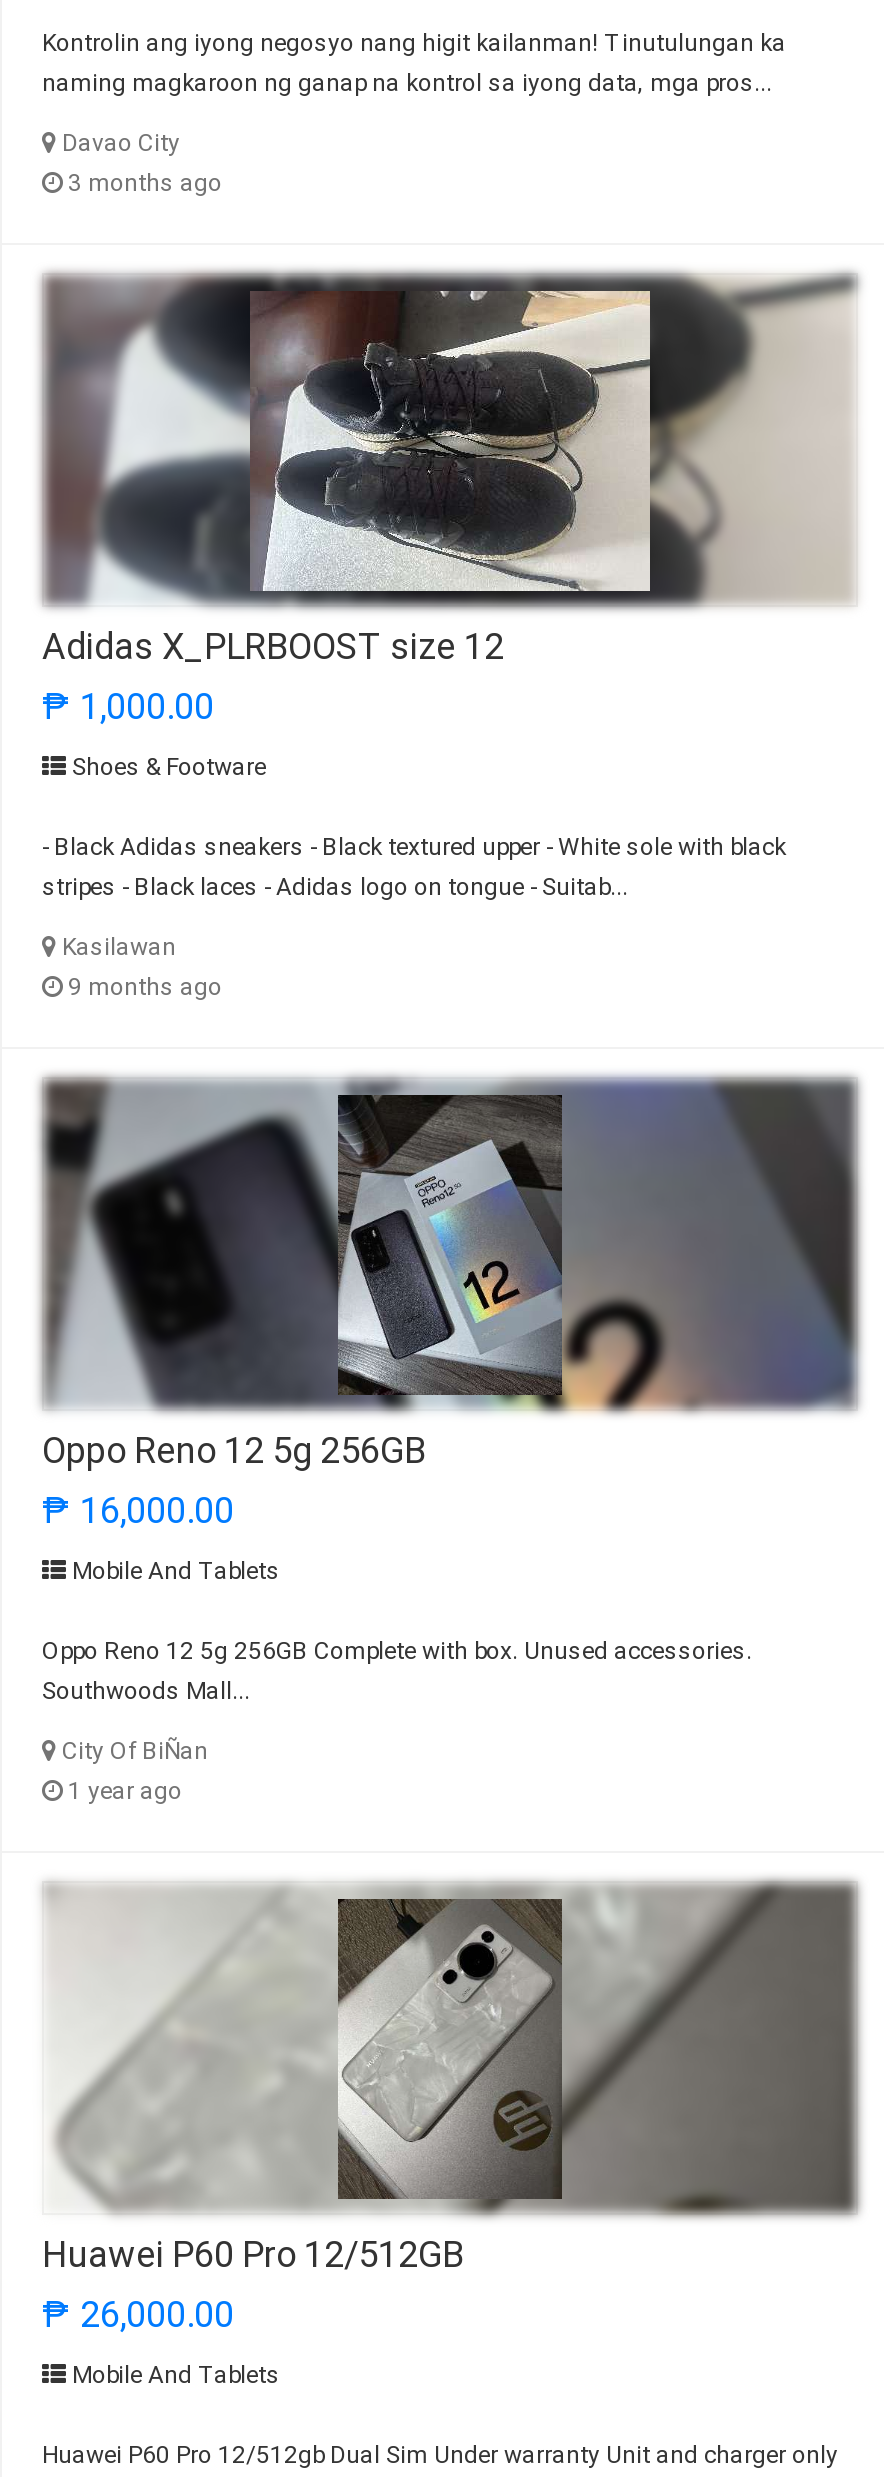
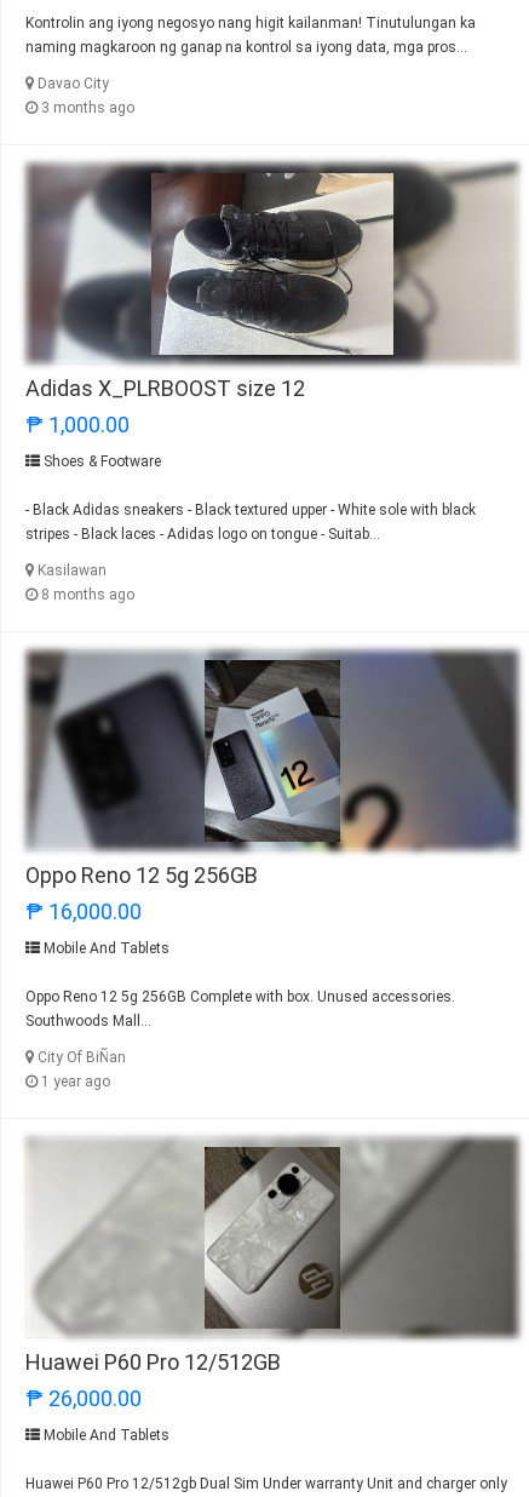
- 9 months ago
+ 8 months ago
